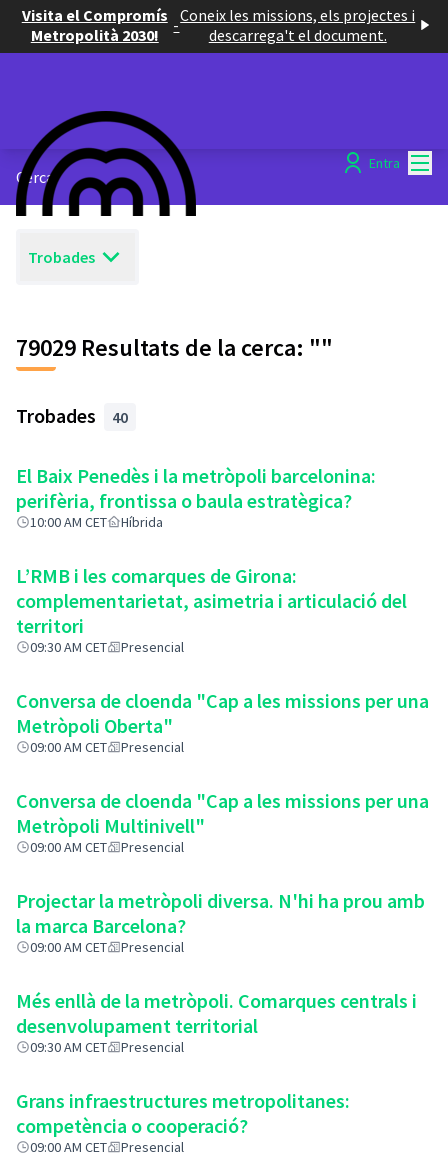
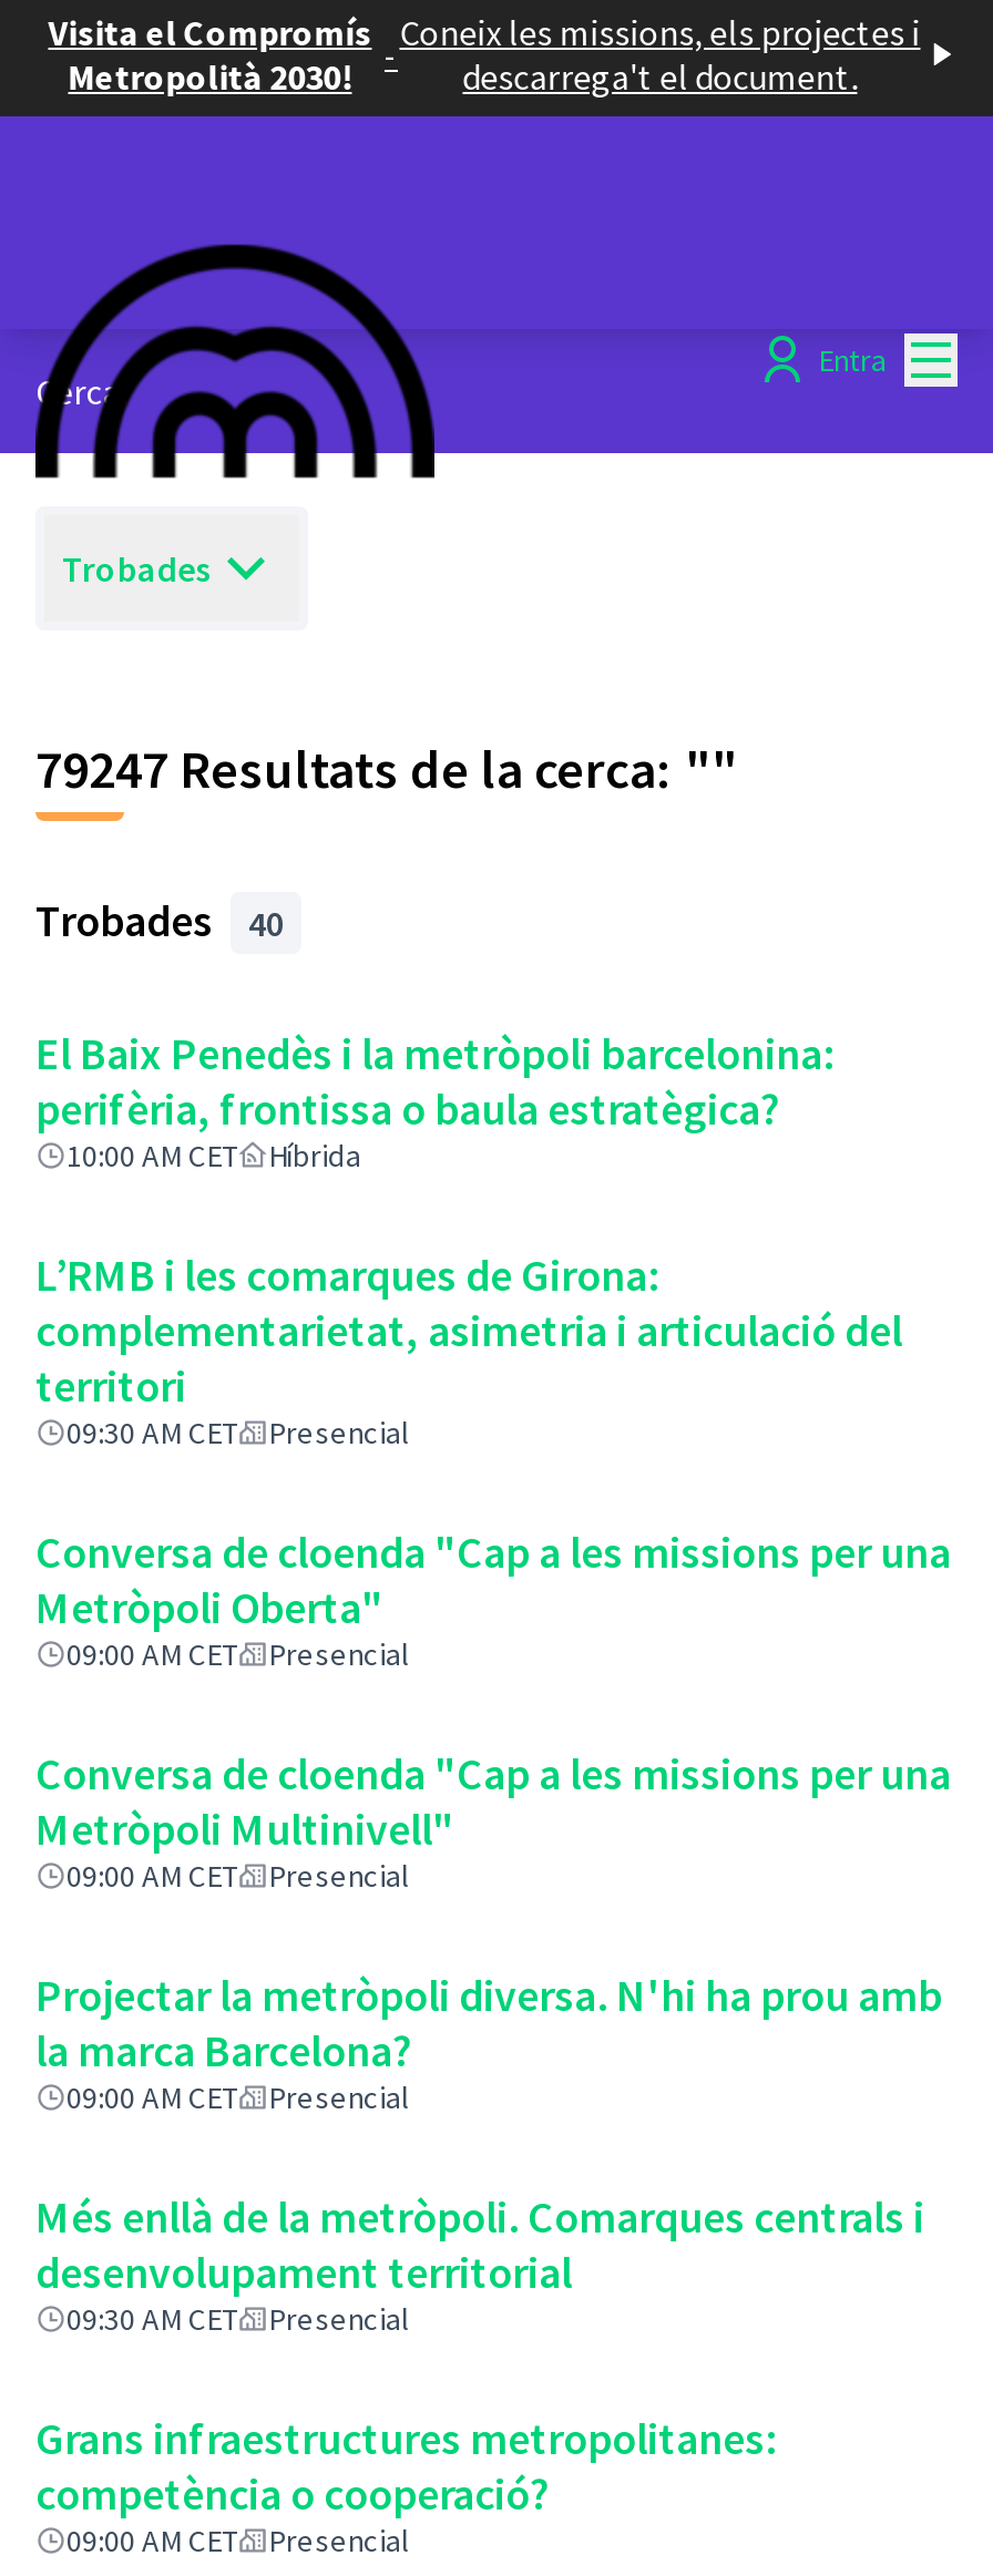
- 79029 Resultats de la cerca: ""
+ 79247 Resultats de la cerca: ""
